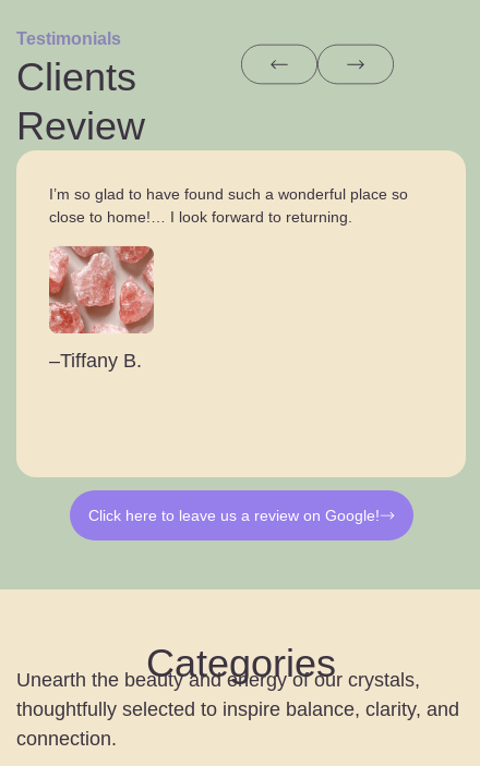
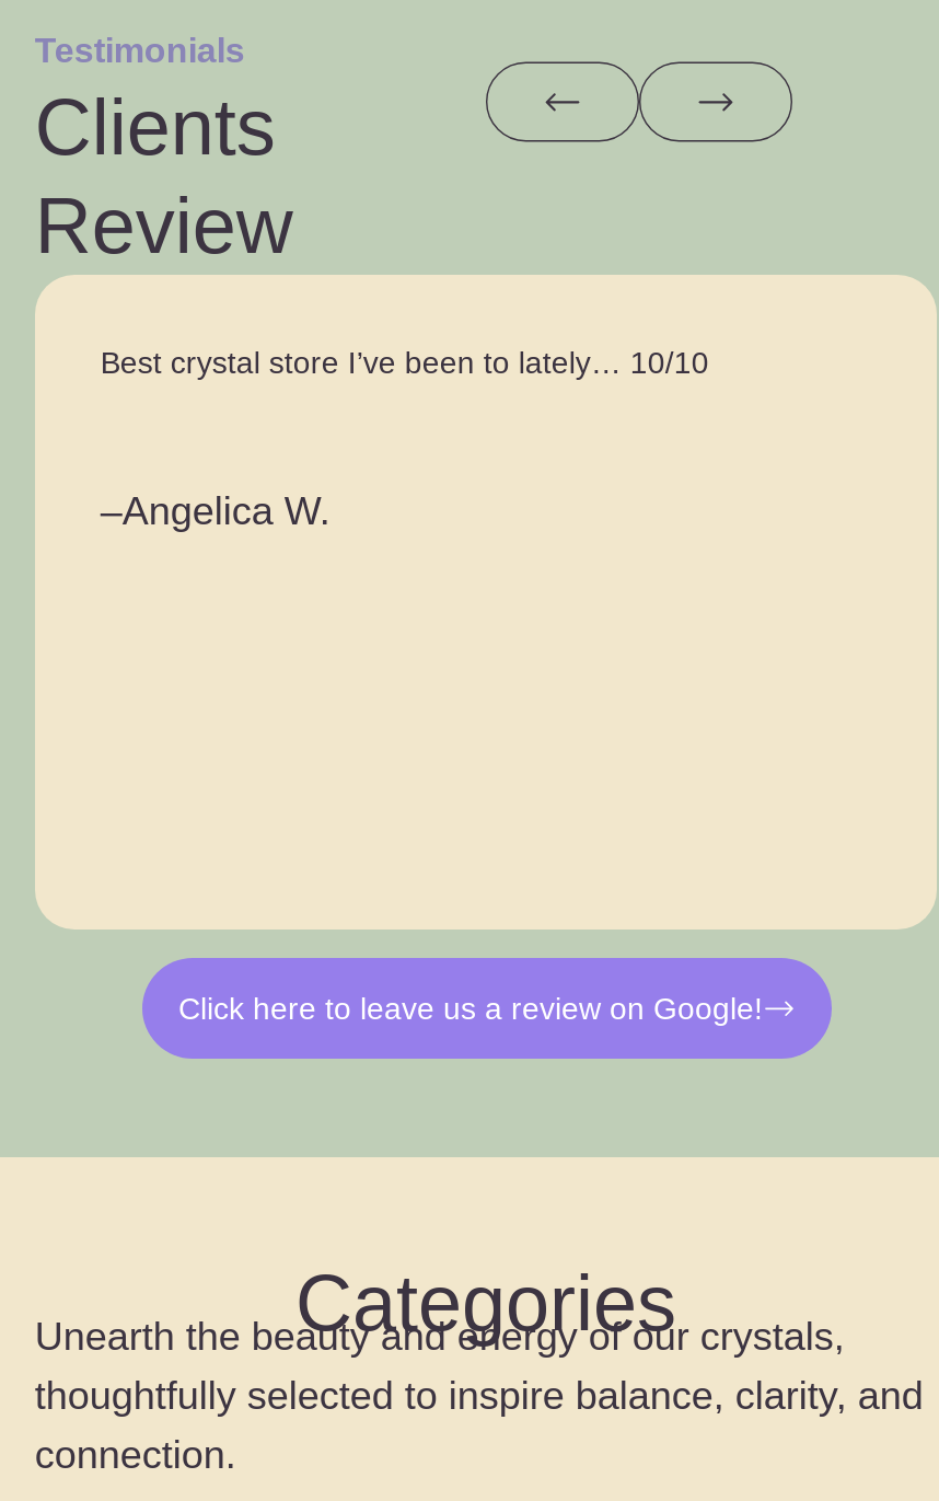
- I’m so glad to have found such a wonderful place so
- close to home!… I look forward to returning.
+ Best crystal store I’ve been to lately… 10/10

- [image]

- –Tiffany B.
+ –Angelica W.
